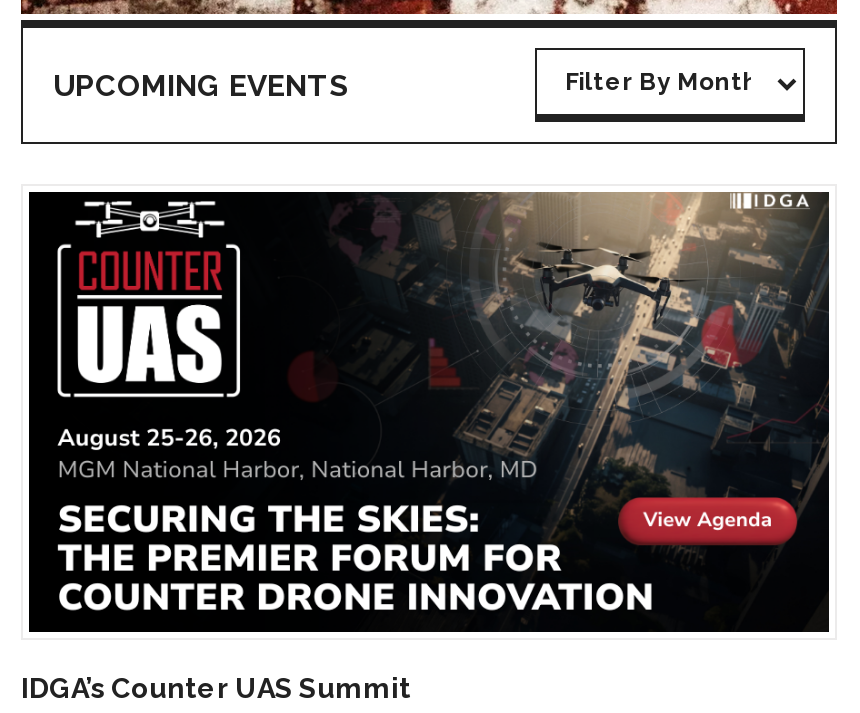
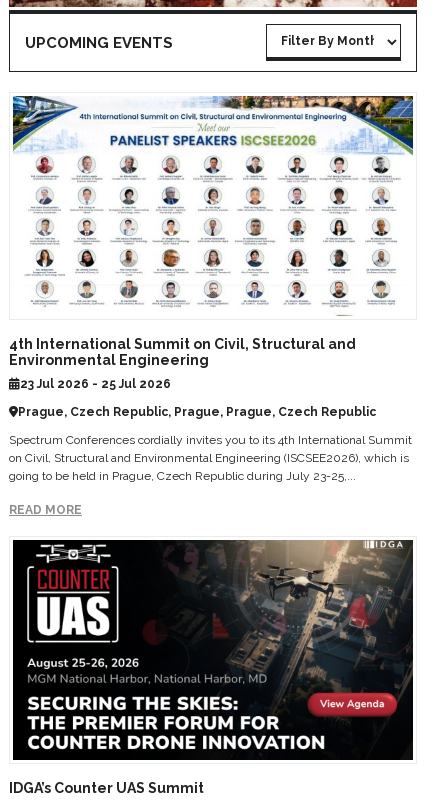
+ [image]
+ 4th International Summit on Civil, Structural and
+ Environmental Engineering
+ 23 Jul 2026 - 25 Jul 2026
+ Prague, Czech Republic, Prague, Prague, Czech Republic
+ Spectrum Conferences cordially invites you to its 4th International Summit
+ on Civil, Structural and Environmental Engineering (ISCSEE2026), which is
+ going to be held in Prague, Czech Republic during July 23-25,...
+ READ MORE
